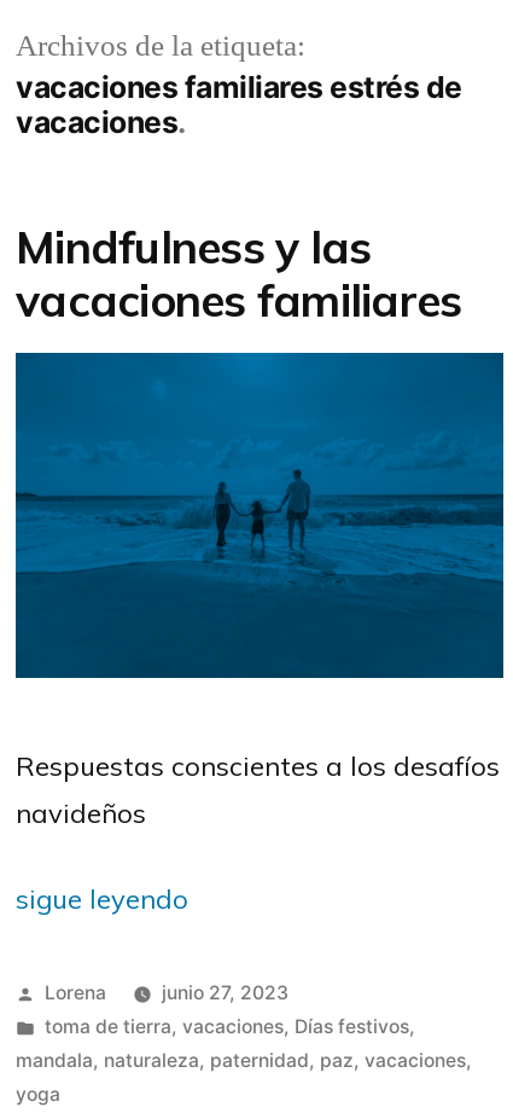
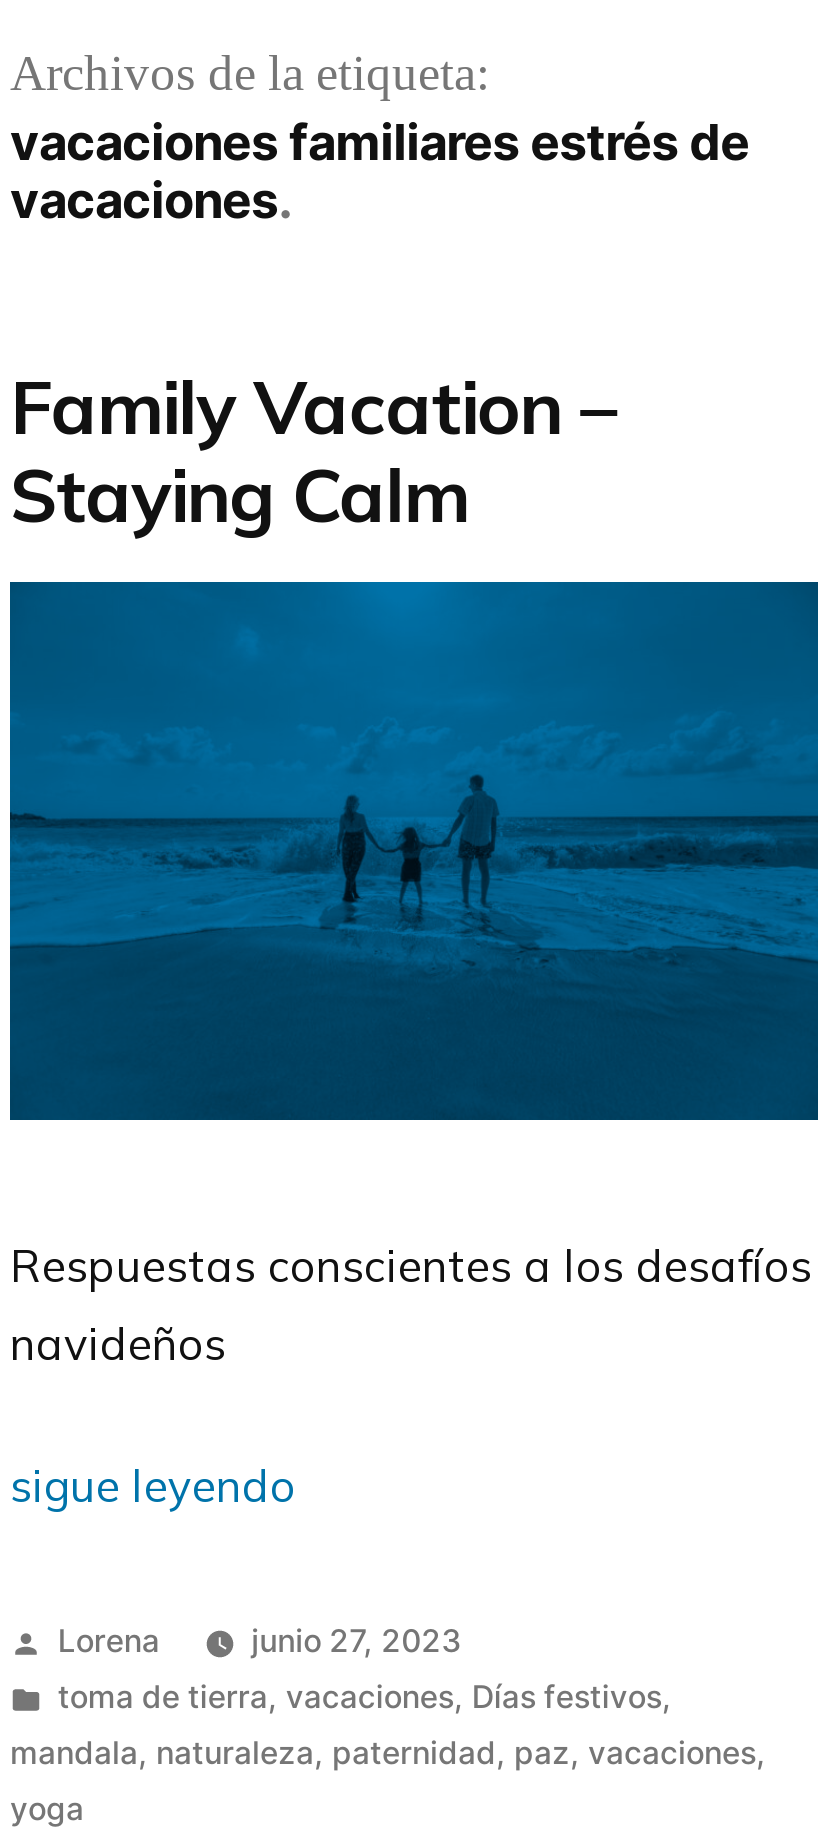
- Mindfulness y las
- vacaciones familiares
+ Family Vacation –
+ Staying Calm
